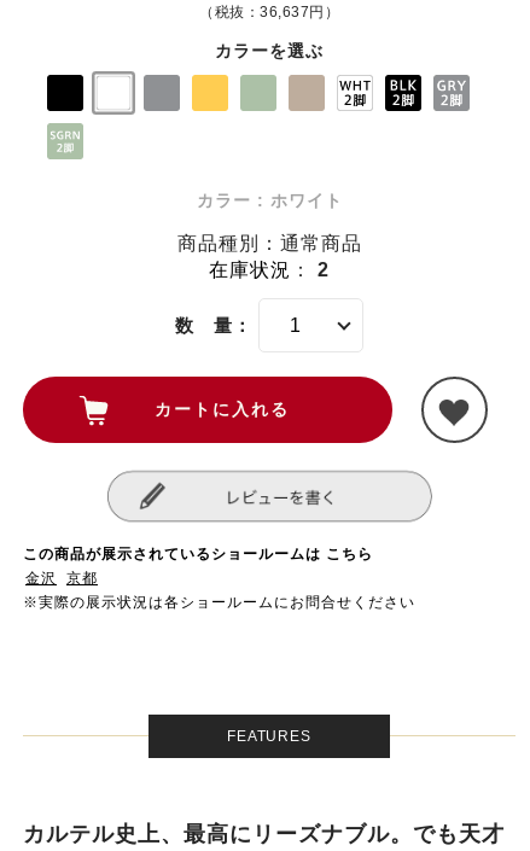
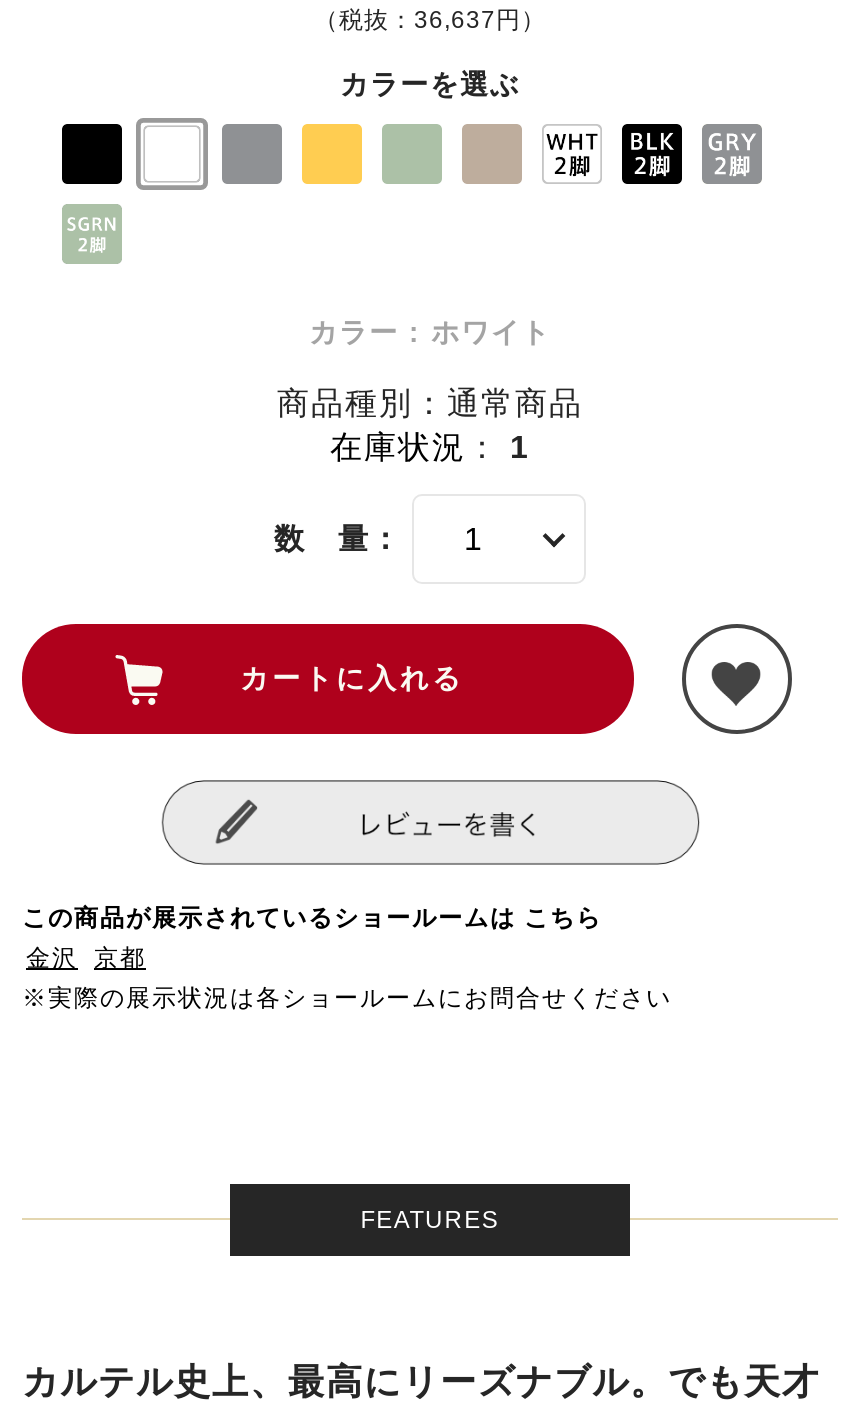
- 在庫状況：2
+ 在庫状況：1
